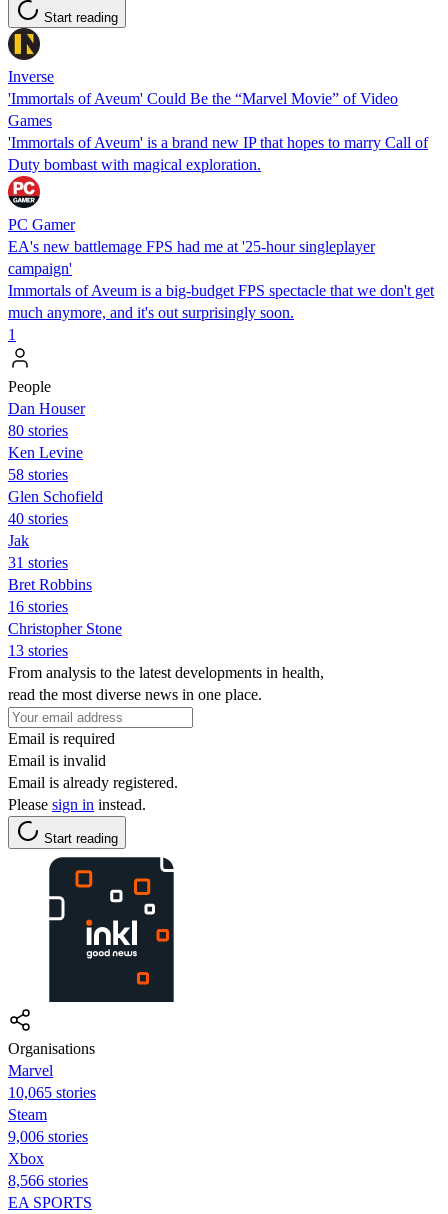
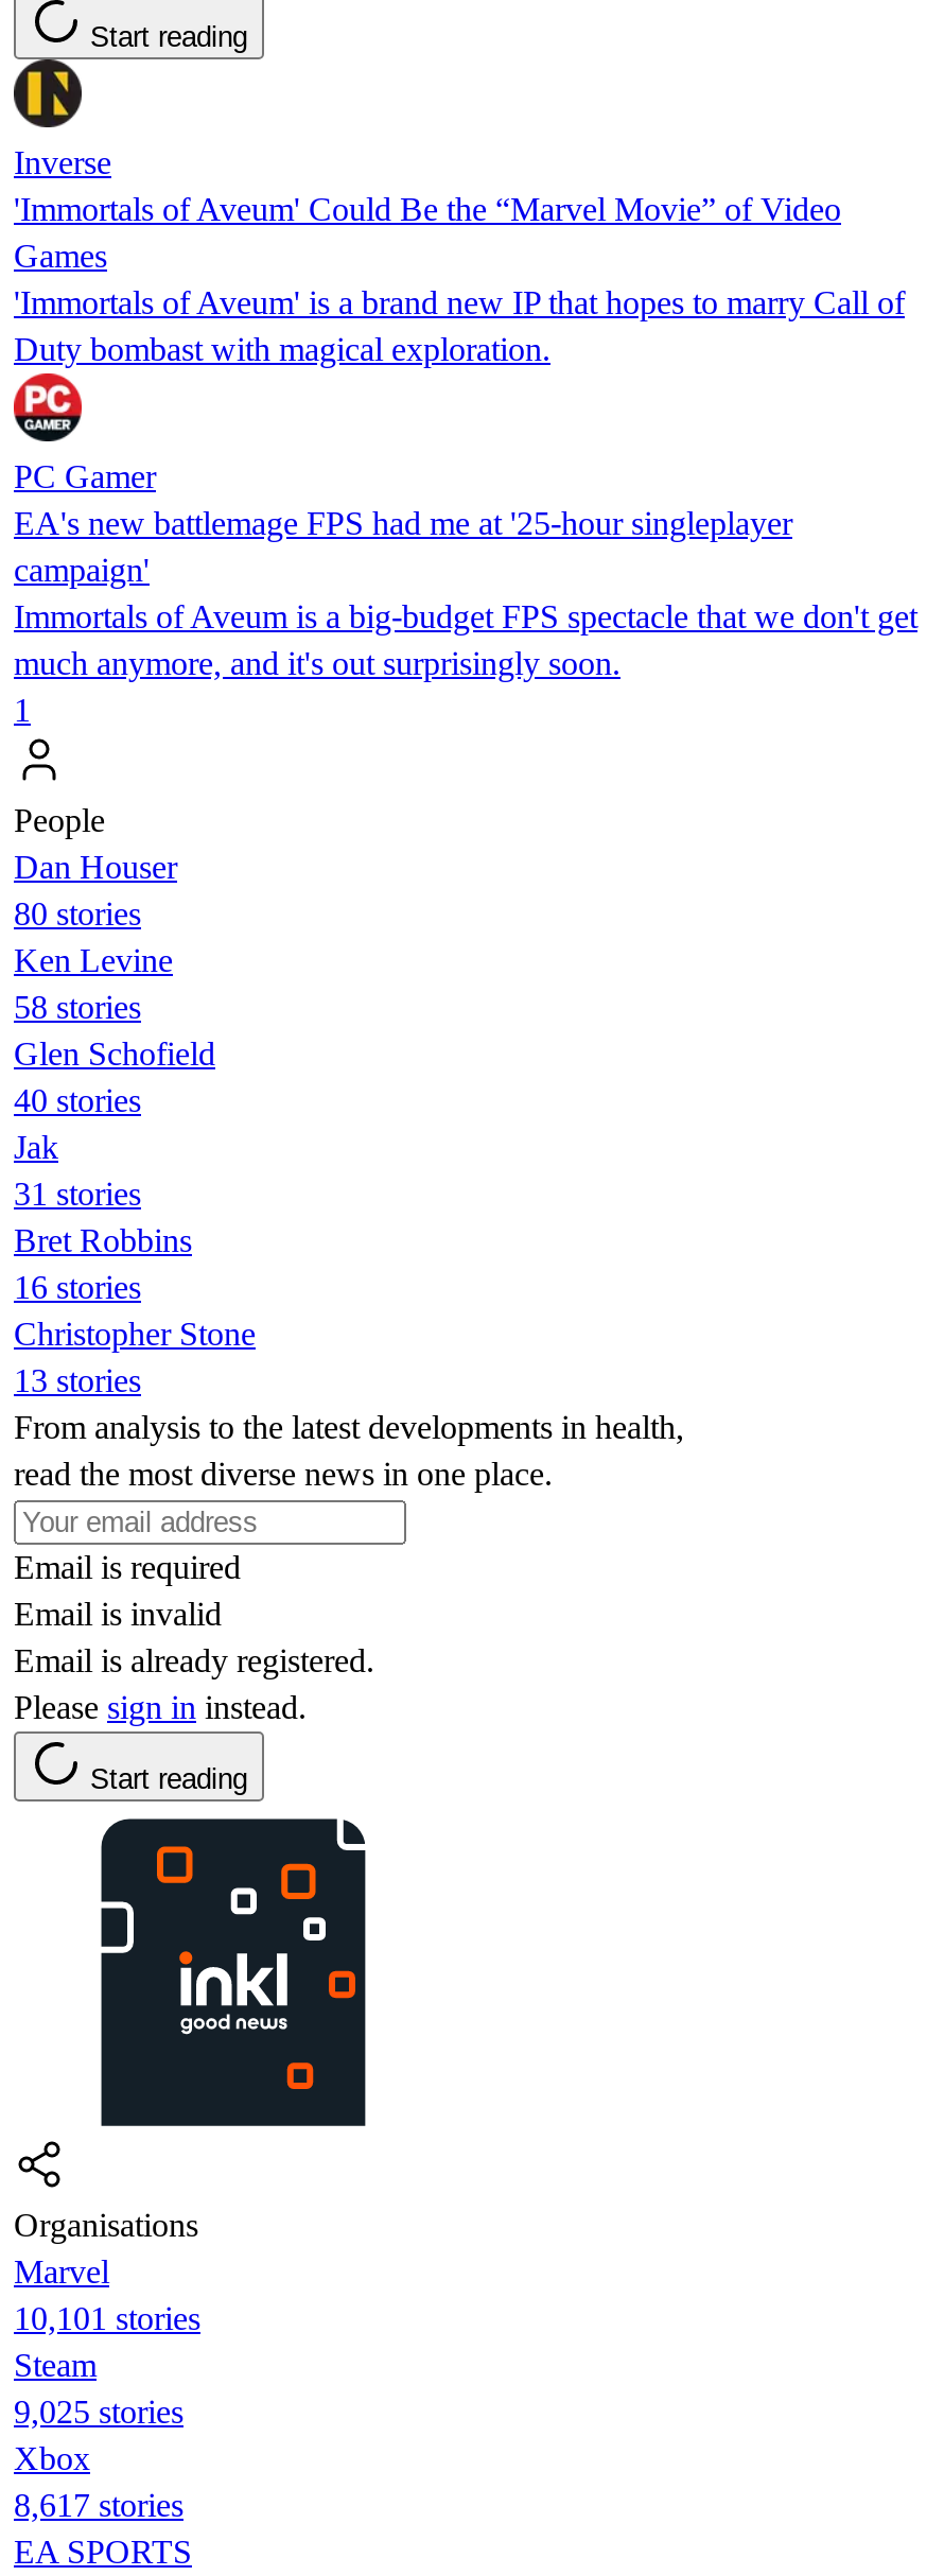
- 10,065 stories
+ 10,101 stories

- 9,006 stories
+ 9,025 stories

- 8,566 stories
+ 8,617 stories
